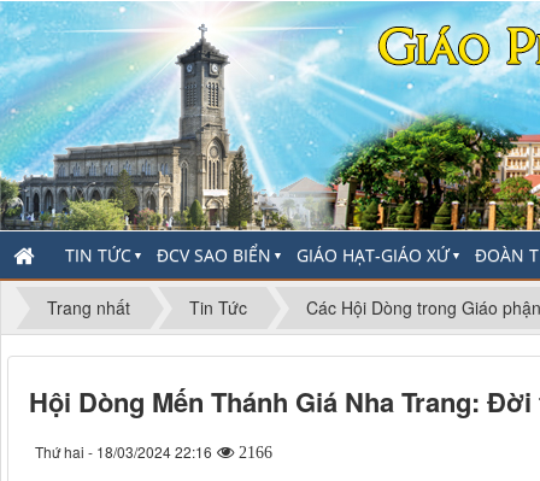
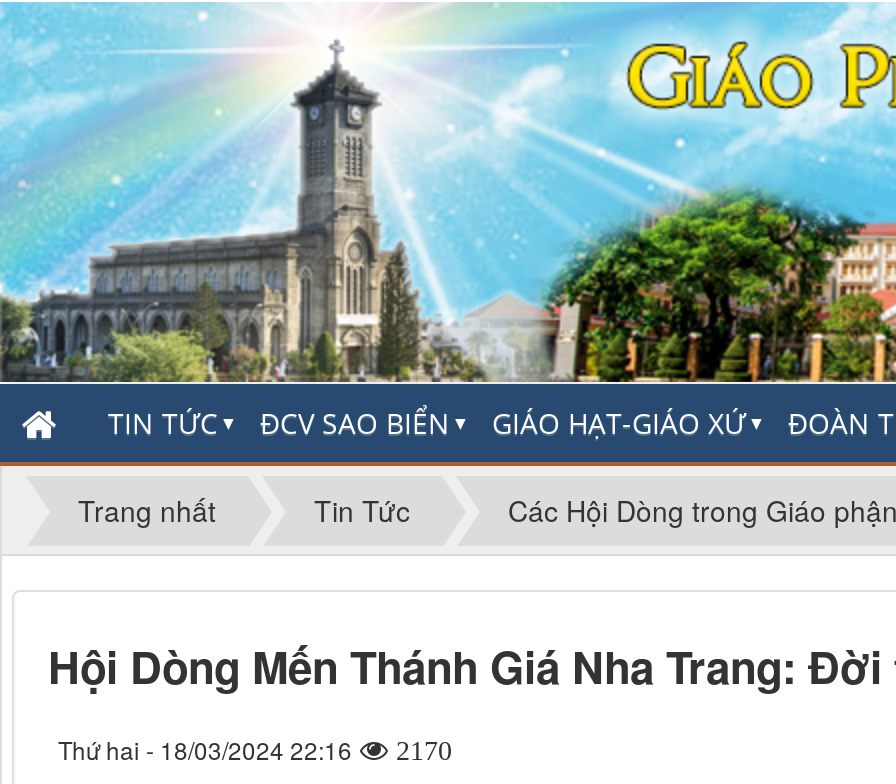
- Thứ hai - 18/03/2024 22:16 2166
+ Thứ hai - 18/03/2024 22:16 2170
